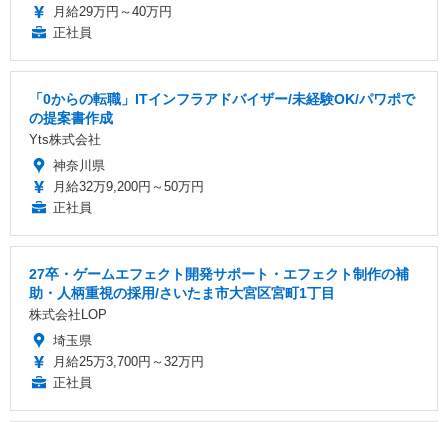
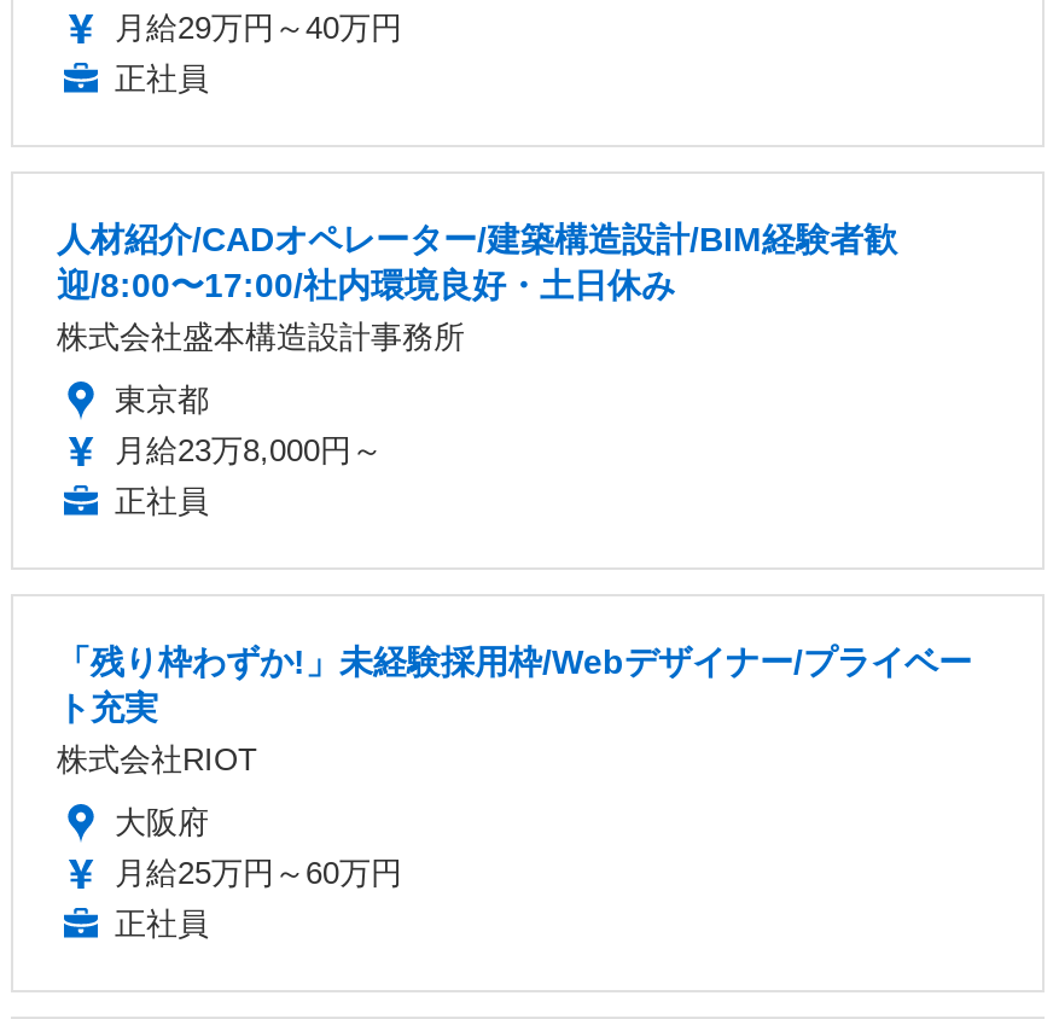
- 「0からの転職」ITインフラアドバイザー/未経験OK/パワポで
- の提案書作成
- Yts株式会社
+ 人材紹介/CADオペレーター/建築構造設計/BIM経験者歓
+ 迎/8:00〜17:00/社内環境良好・土日休み
+ 株式会社盛本構造設計事務所

- 神奈川県
- 月給32万9,200円～50万円
+ 東京都
+ 月給23万8,000円～

- 27卒・ゲームエフェクト開発サポート・エフェクト制作の補
- 助・人柄重視の採用/さいたま市大宮区宮町1丁目
- 株式会社LOP
+ 「残り枠わずか!」未経験採用枠/Webデザイナー/プライベー
+ ト充実
+ 株式会社RIOT

- 埼玉県
- 月給25万3,700円～32万円
+ 大阪府
+ 月給25万円～60万円
